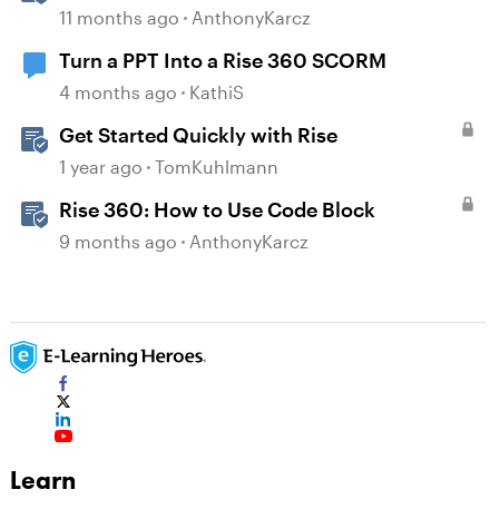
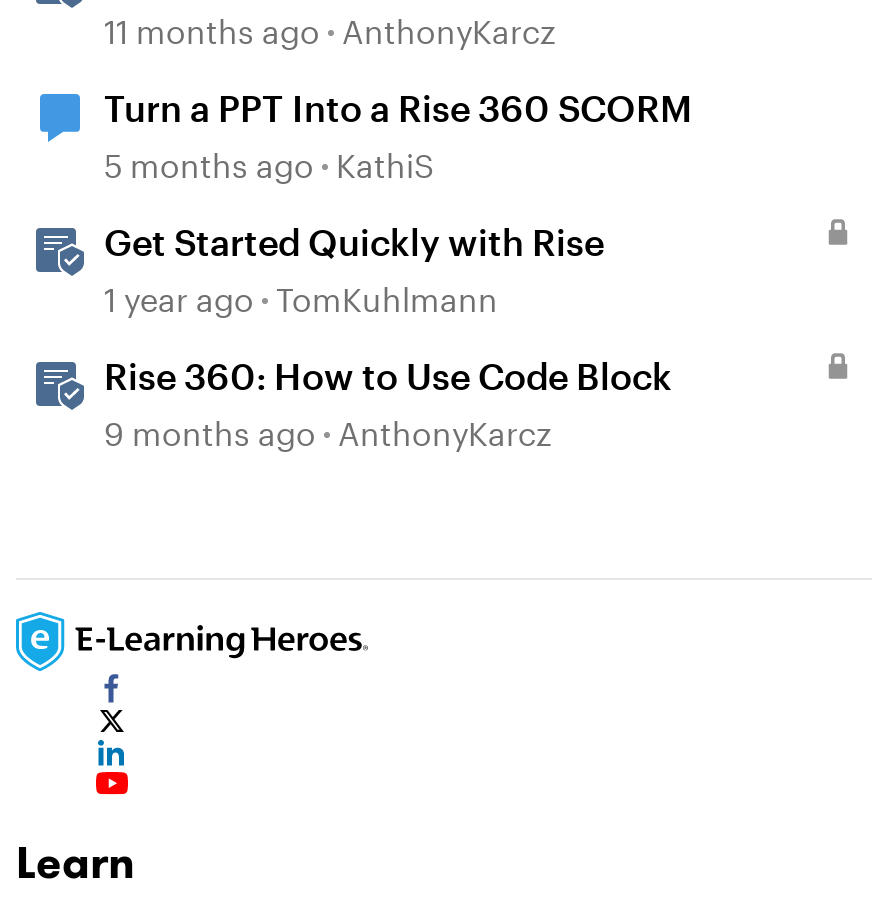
- 4 months ago KathiS
+ 5 months ago KathiS
